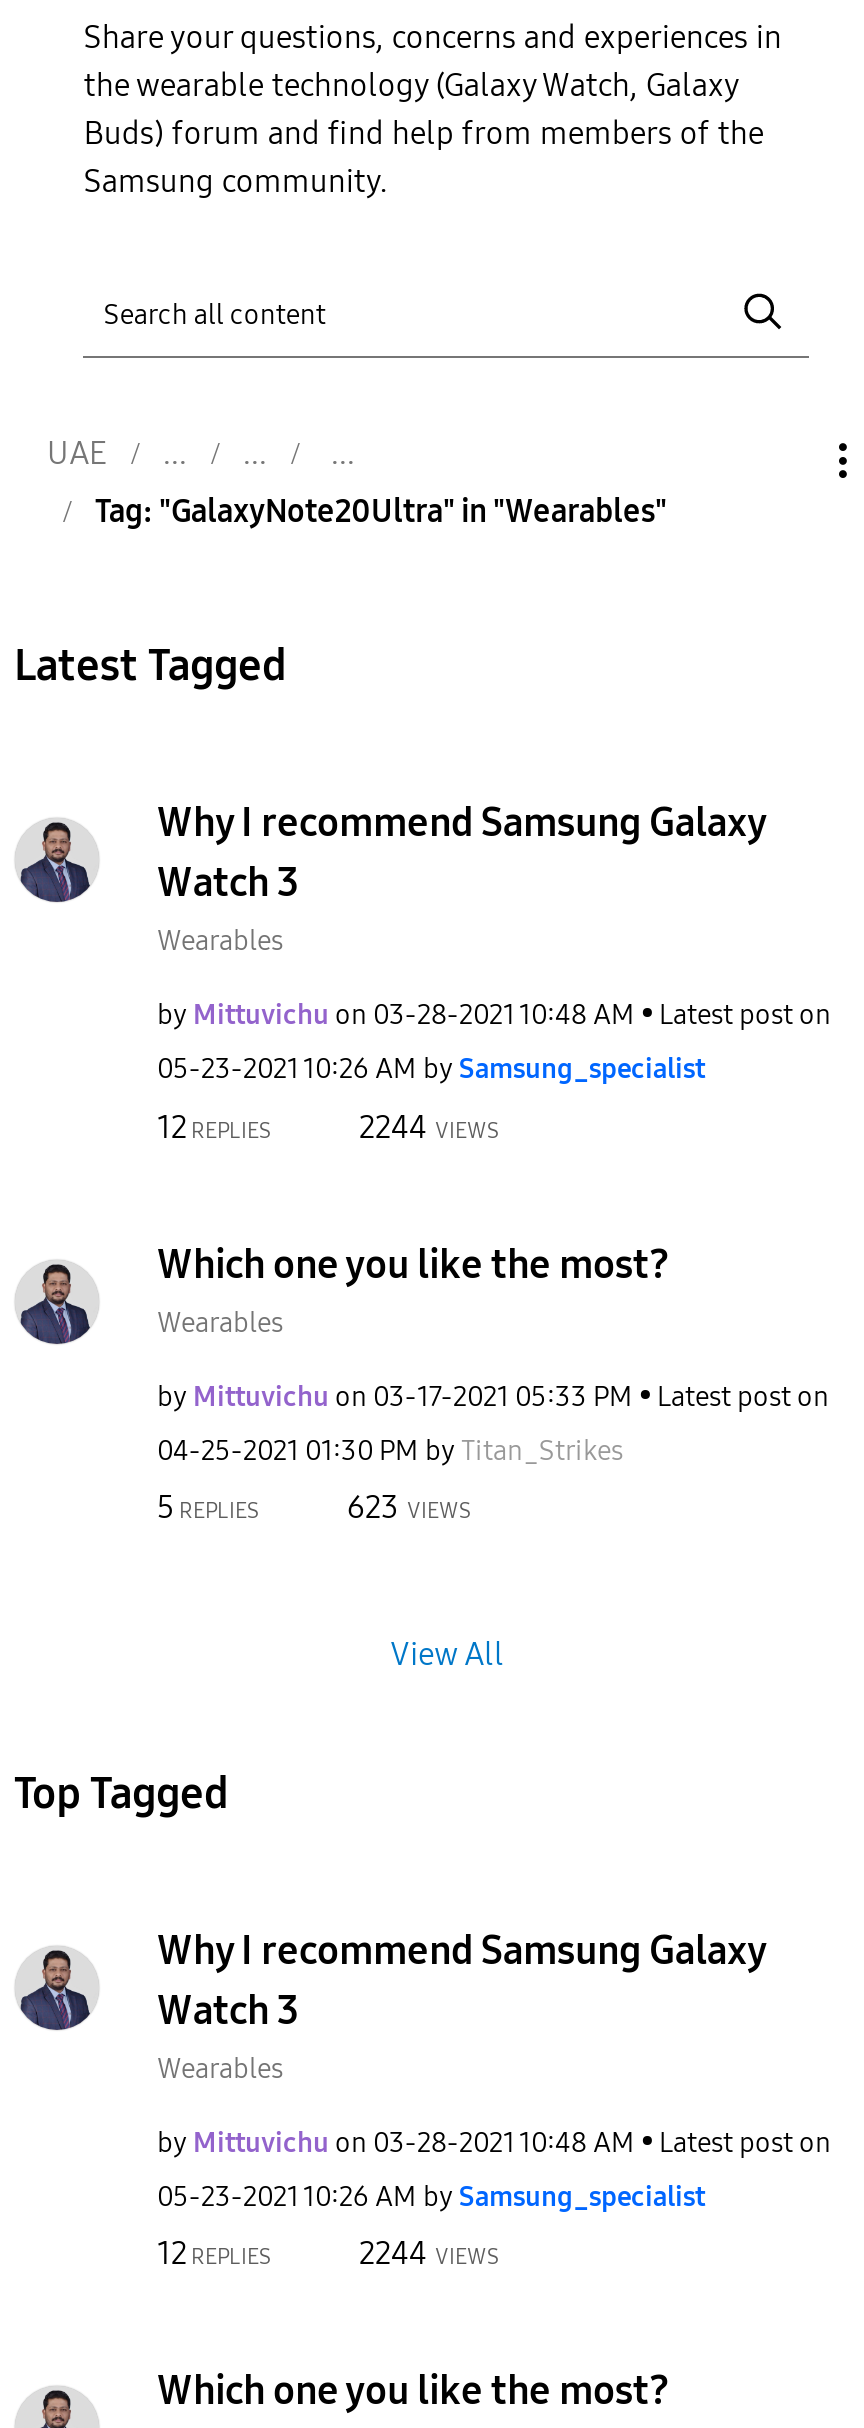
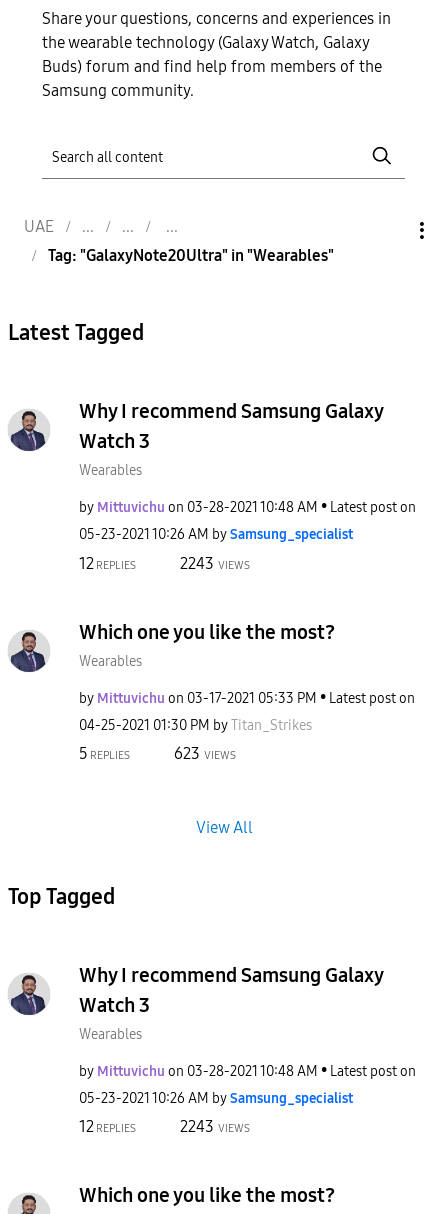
- 2244 VIEWS
+ 2243 VIEWS

- 2244 VIEWS
+ 2243 VIEWS
